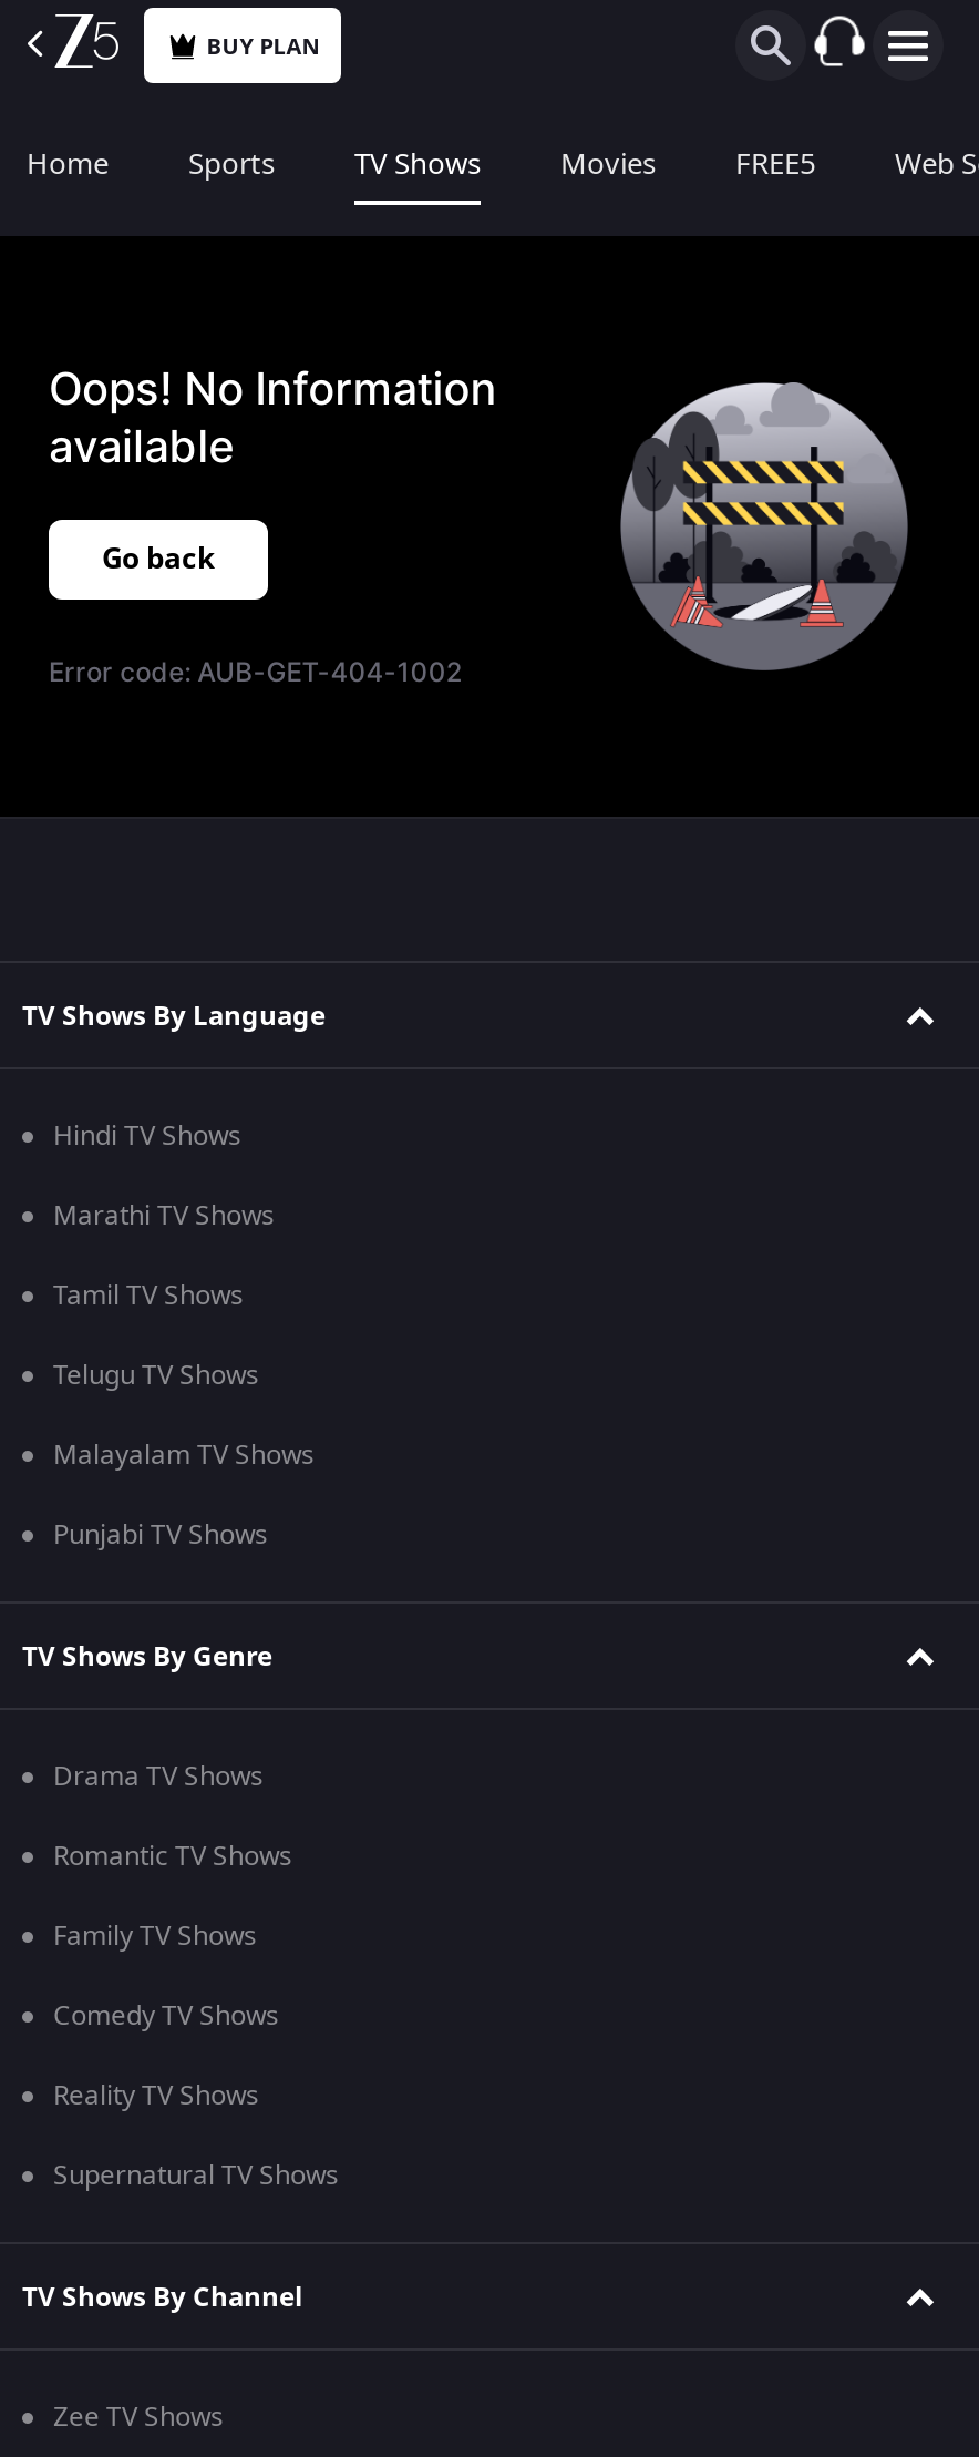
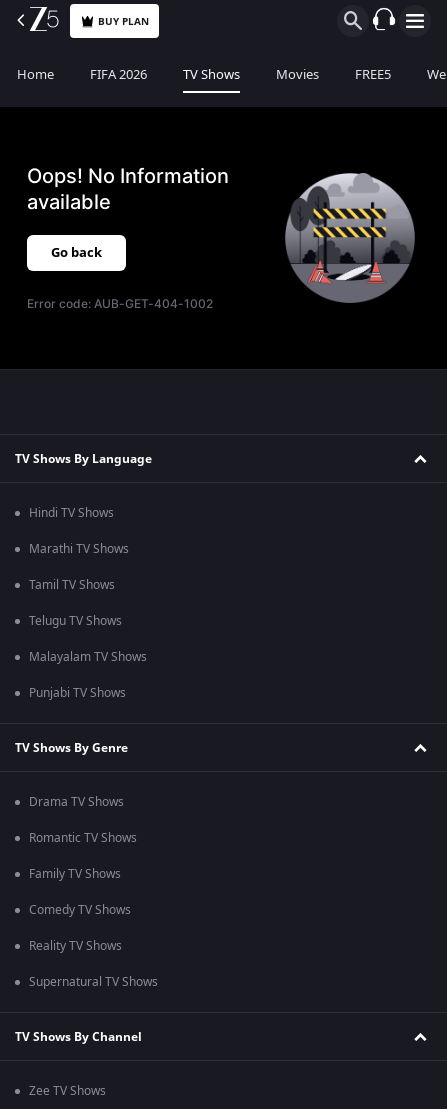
- Sports
+ FIFA 2026
